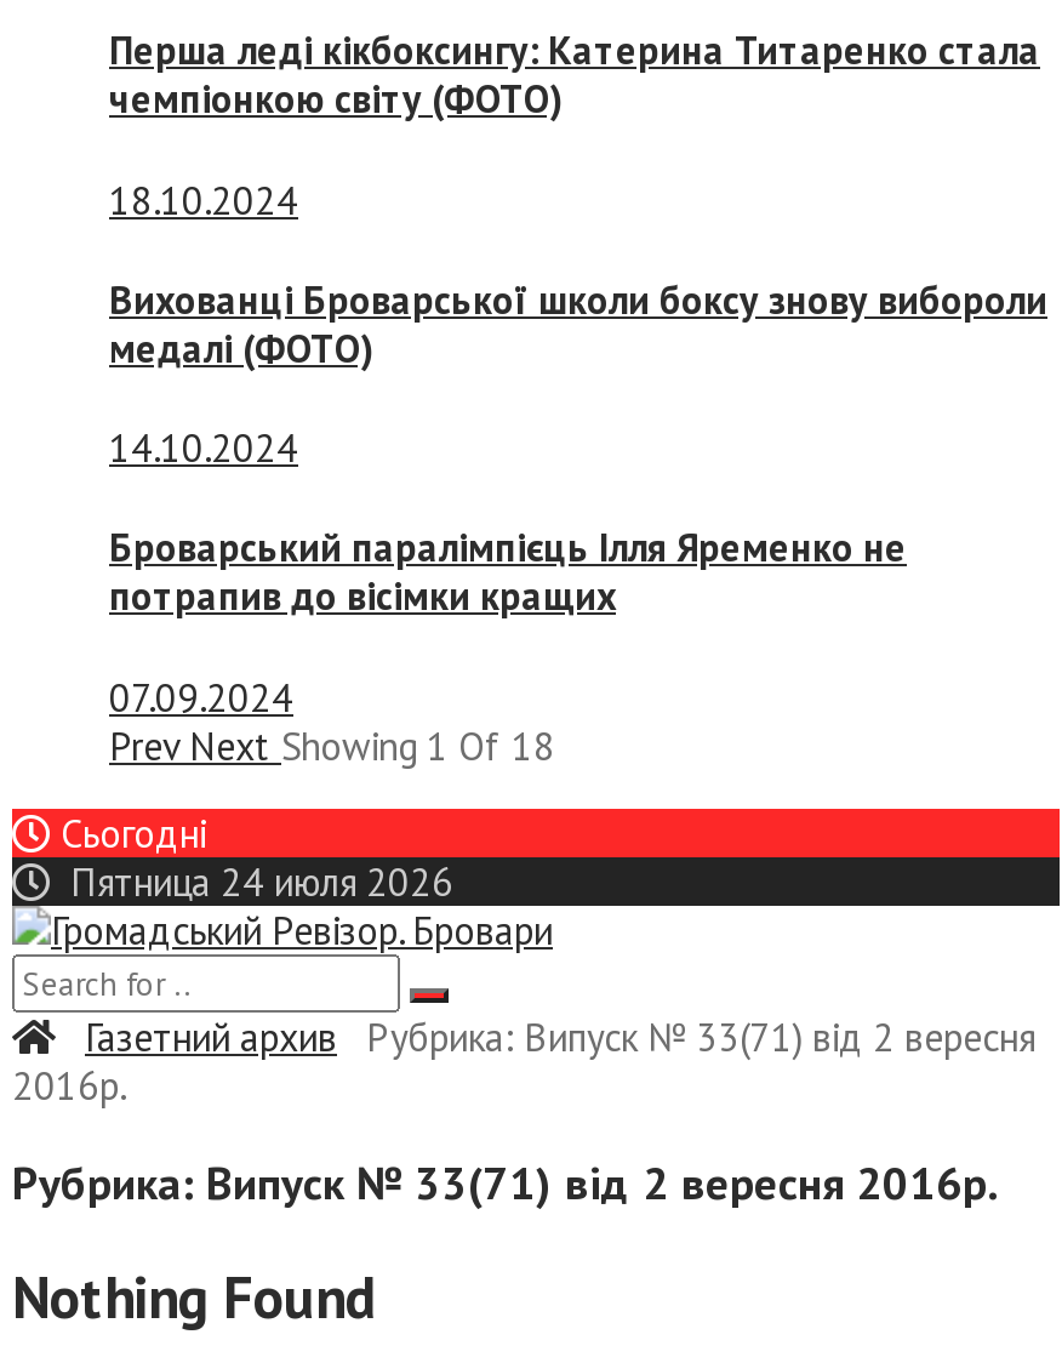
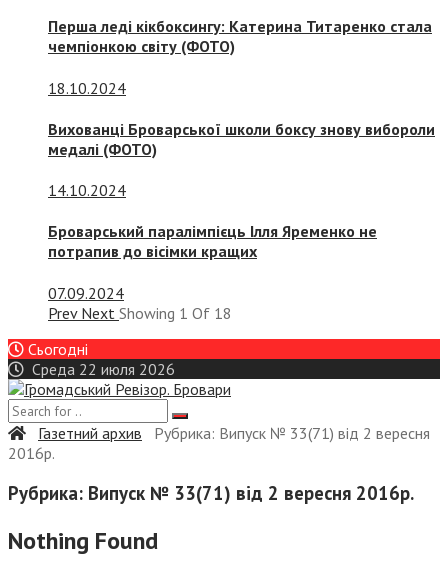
- Пятница 24 июля 2026
+ Среда 22 июля 2026
